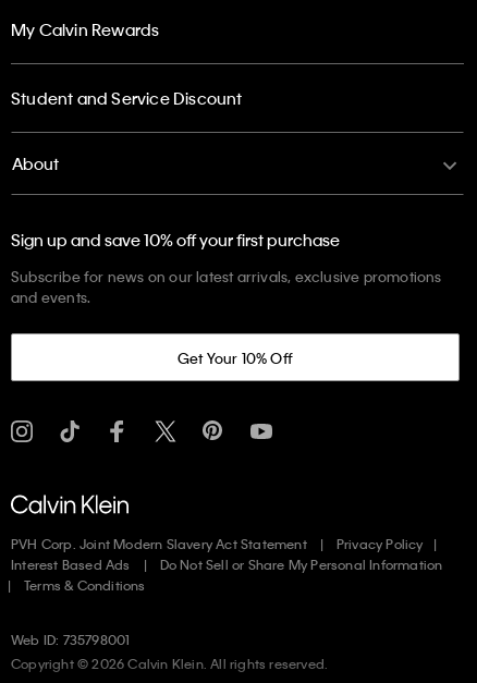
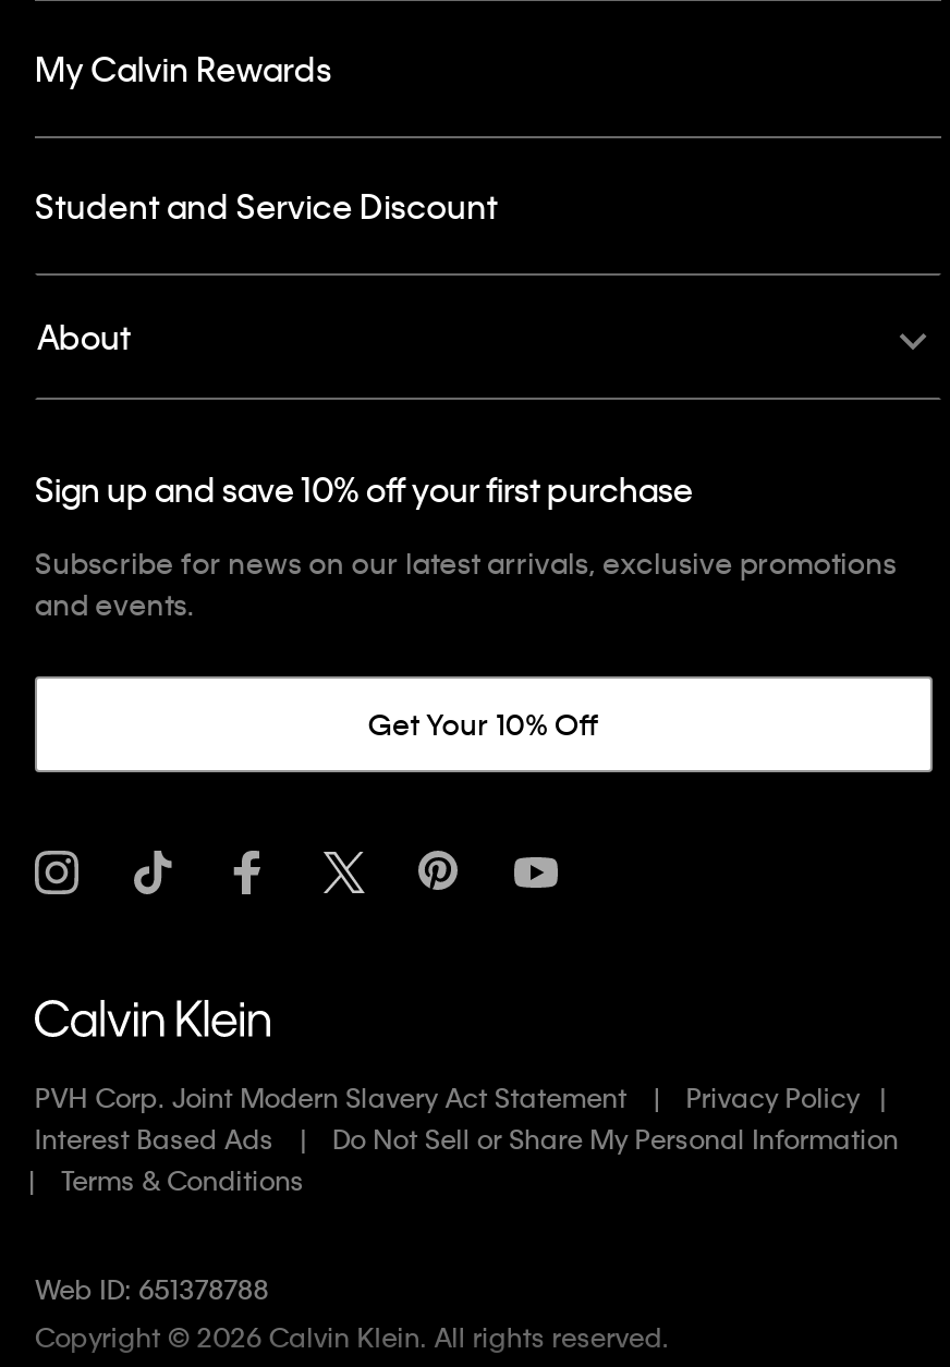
- Web ID: 735798001
+ Web ID: 651378788
